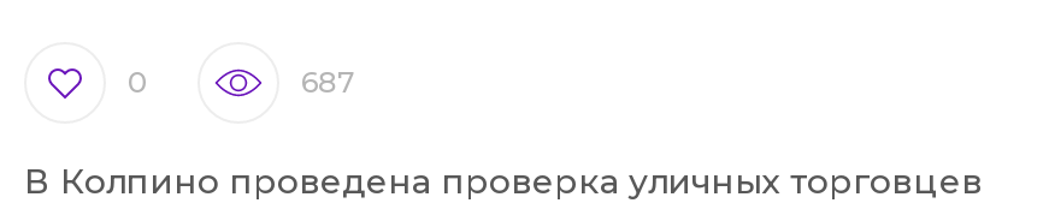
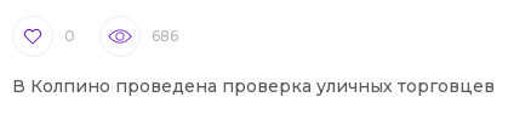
- 687
+ 686
